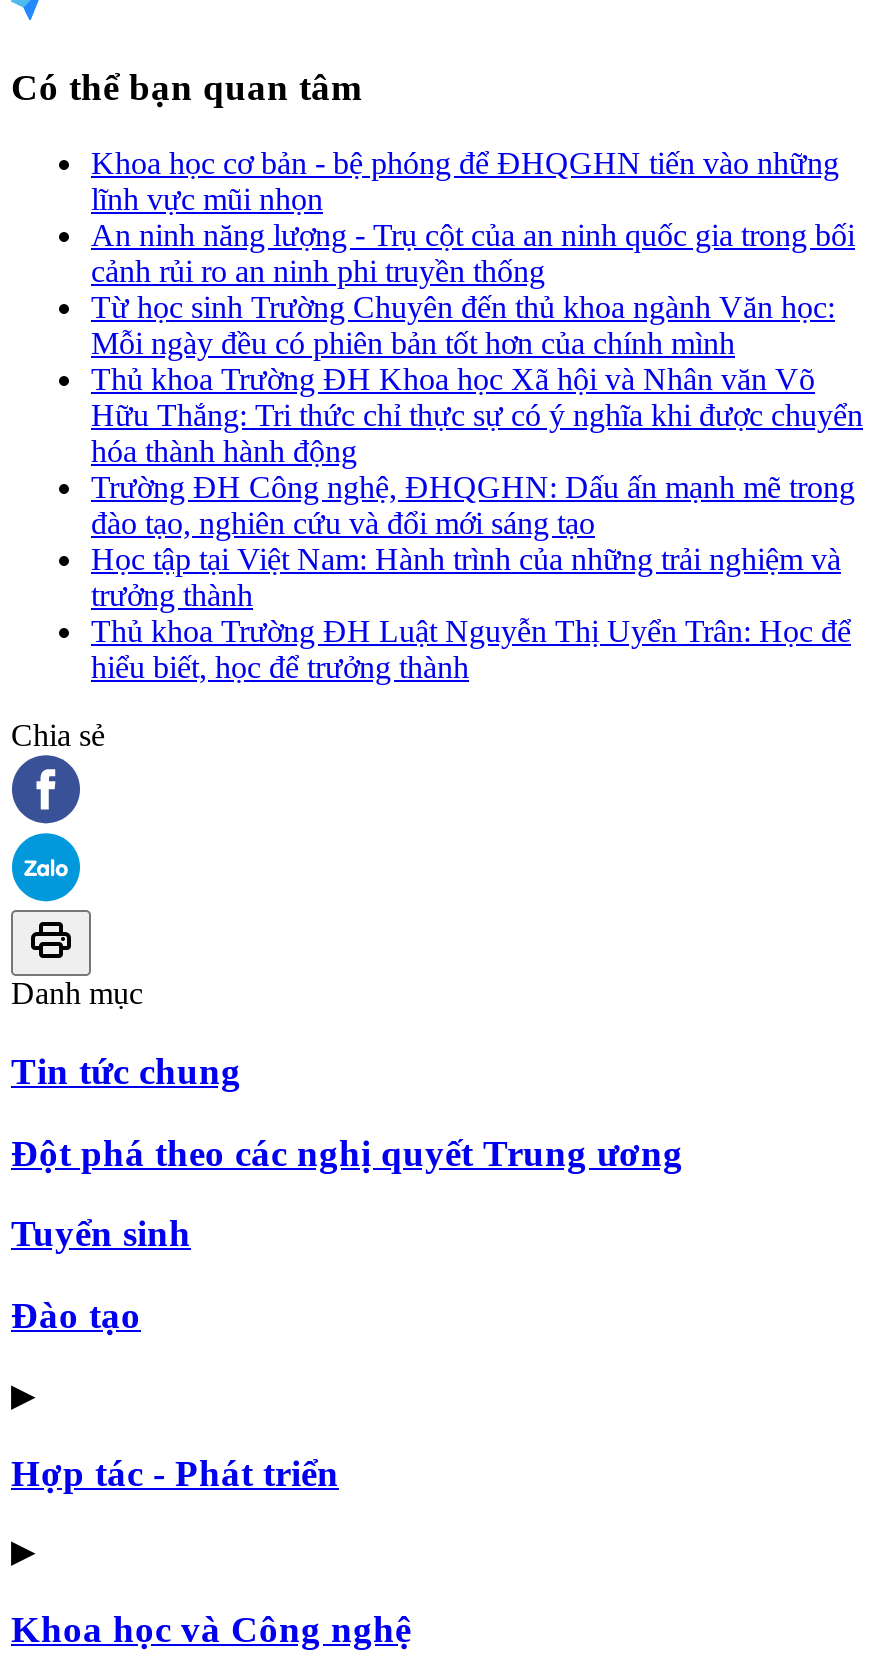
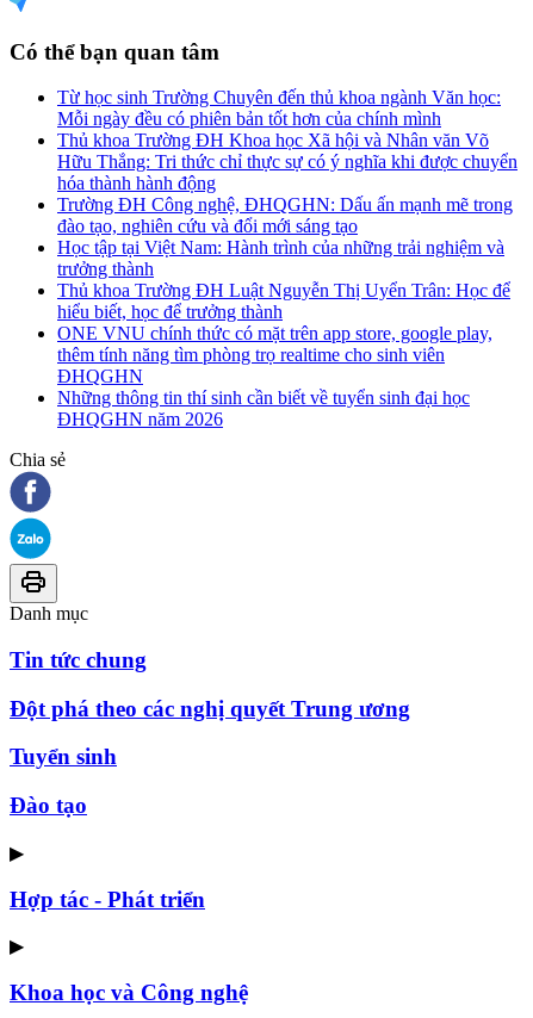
- Khoa học cơ bản - bệ phóng để ĐHQGHN tiến vào những
- lĩnh vực mũi nhọn
- An ninh năng lượng - Trụ cột của an ninh quốc gia trong bối
- cảnh rủi ro an ninh phi truyền thống

moved up: Từ học sinh Trường Chuyên đến thủ khoa ngành Văn học: | Mỗi ngày đều có phiên bản tốt hơn của chính mình | Thủ khoa Trường ĐH Khoa học Xã hội và Nhân văn Võ | ... | Thủ khoa Trường ĐH Luật Nguyễn Thị Uyển Trân: Học để | hiểu biết, học để trưởng thành

+ ONE VNU chính thức có mặt trên app store, google play,
+ thêm tính năng tìm phòng trọ realtime cho sinh viên
+ ĐHQGHN
+ Những thông tin thí sinh cần biết về tuyển sinh đại học
+ ĐHQGHN năm 2026
